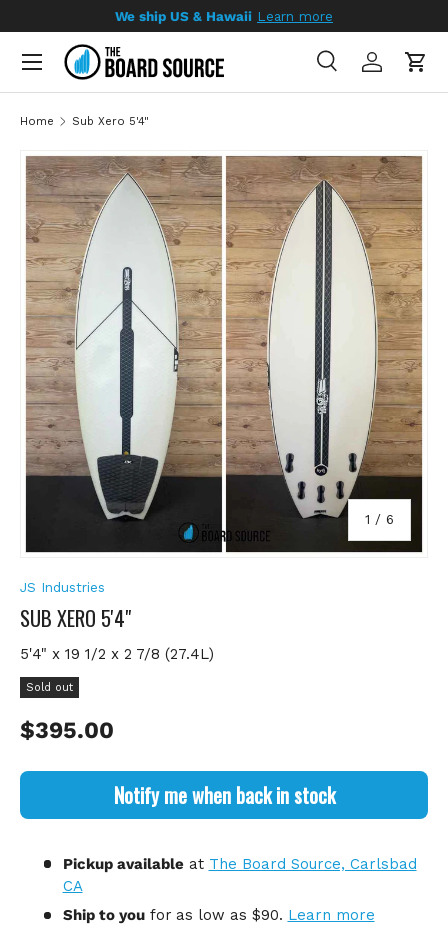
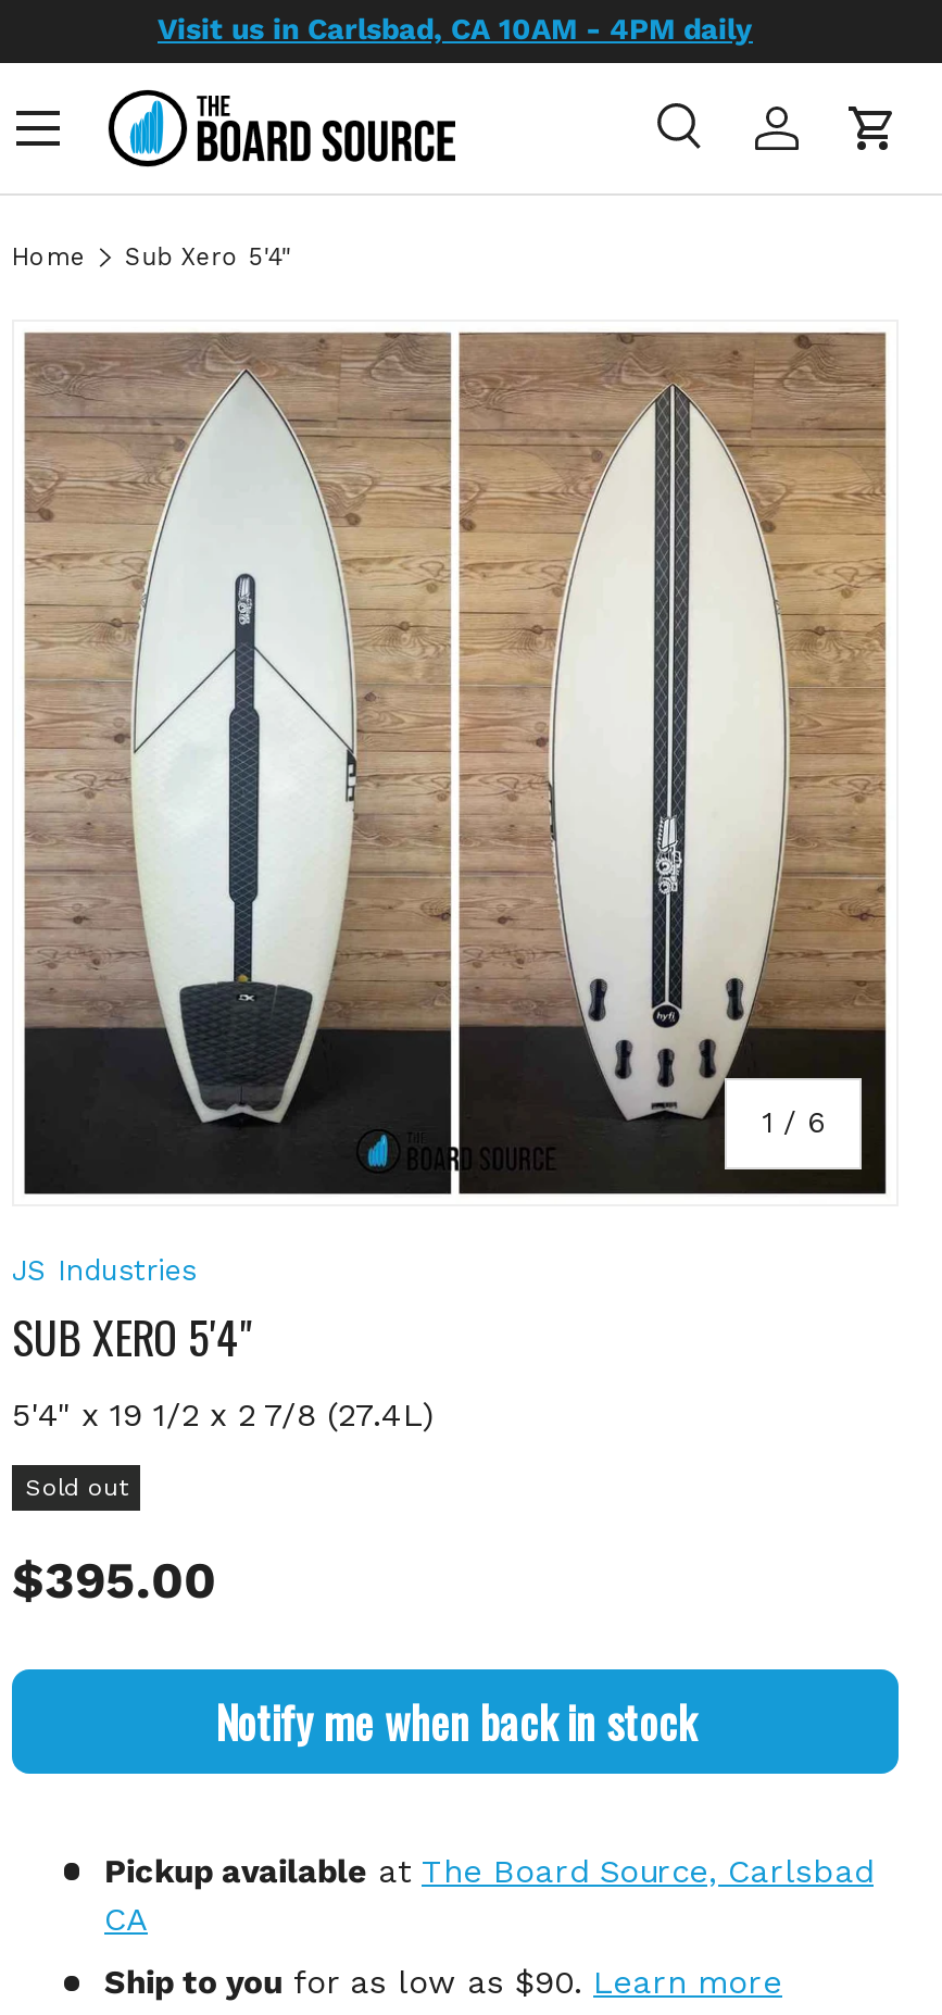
- We ship US & Hawaii Learn more
+ Visit us in Carlsbad, CA 10AM - 4PM daily
